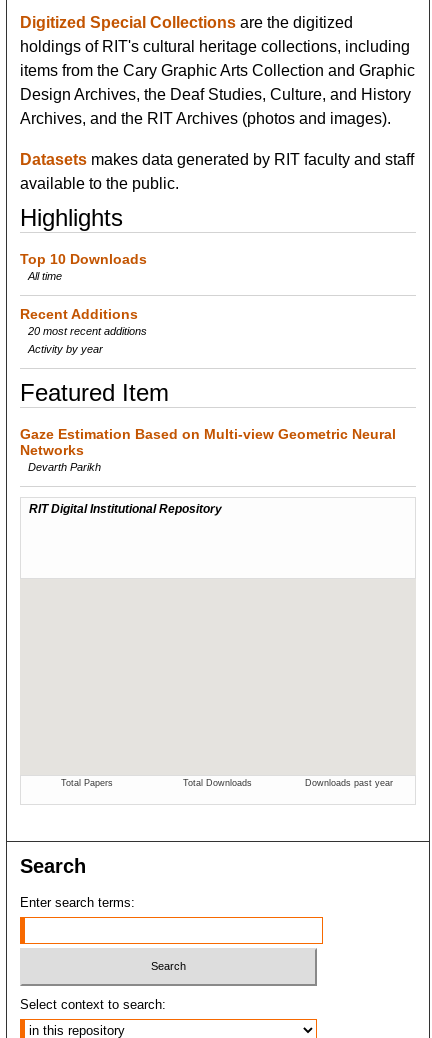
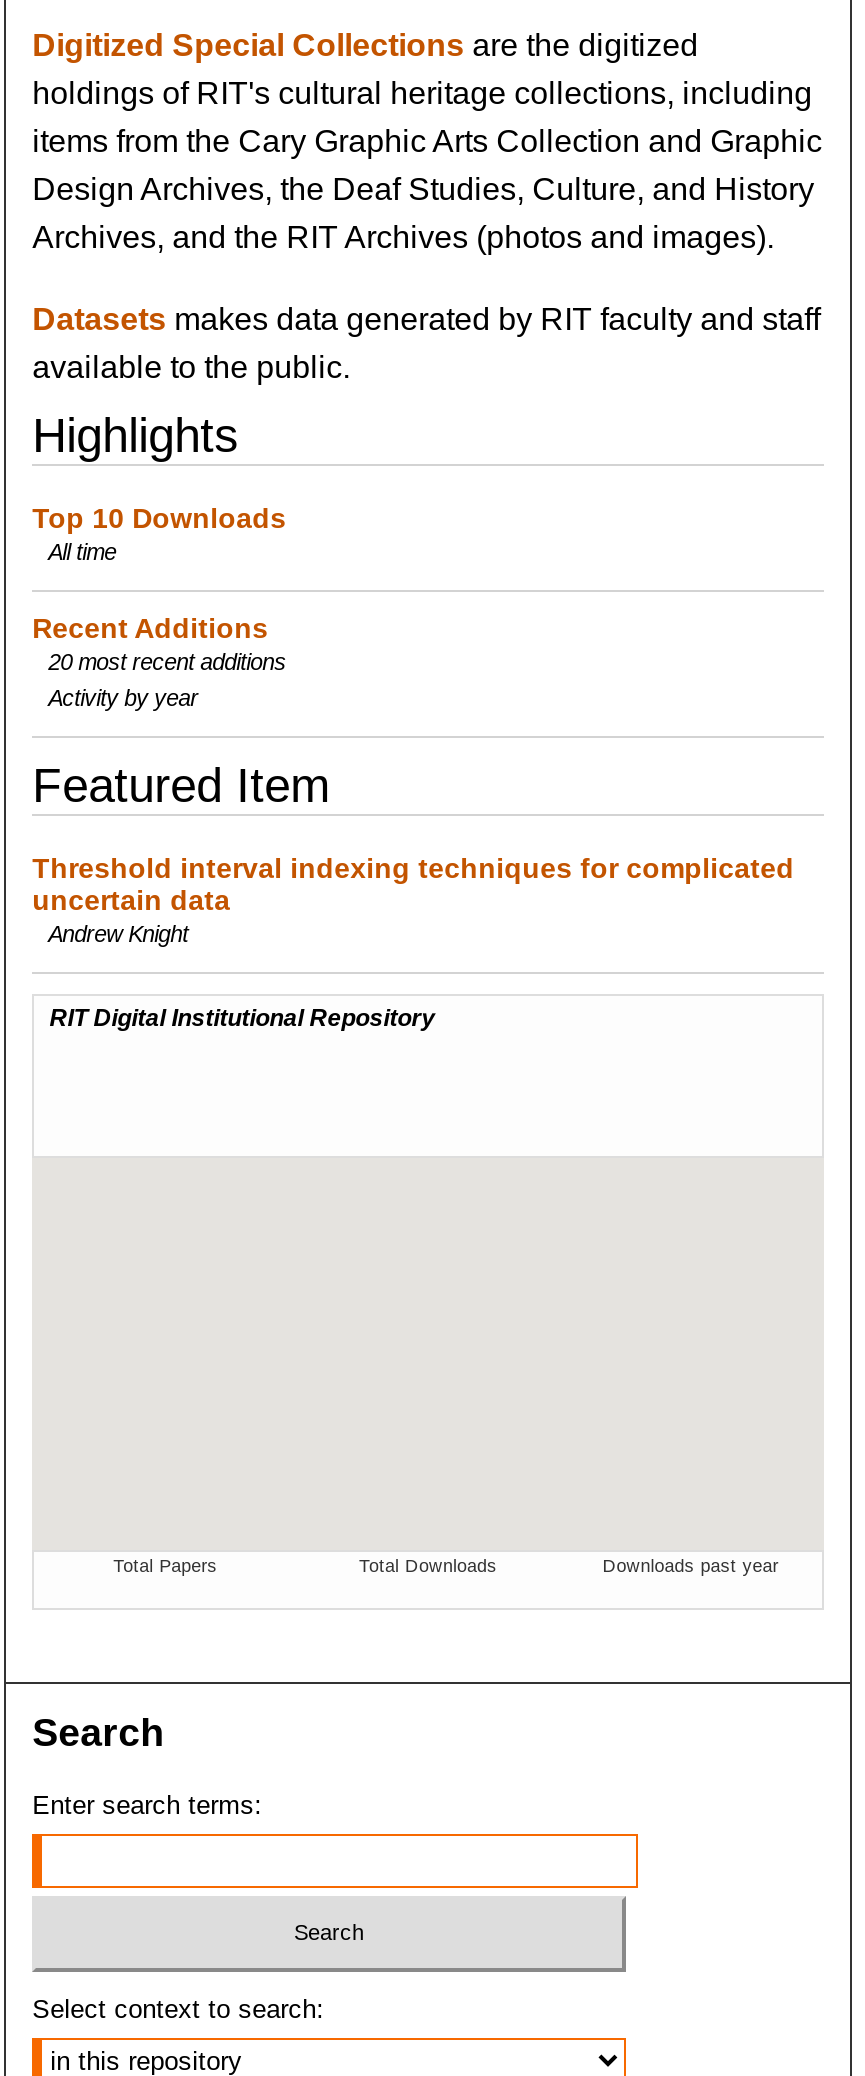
- Gaze Estimation Based on Multi-view Geometric Neural
- Networks
- Devarth Parikh
+ Threshold interval indexing techniques for complicated
+ uncertain data
+ Andrew Knight
